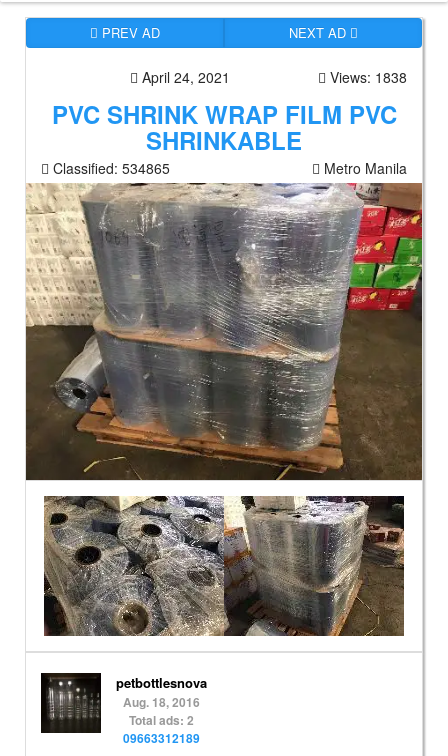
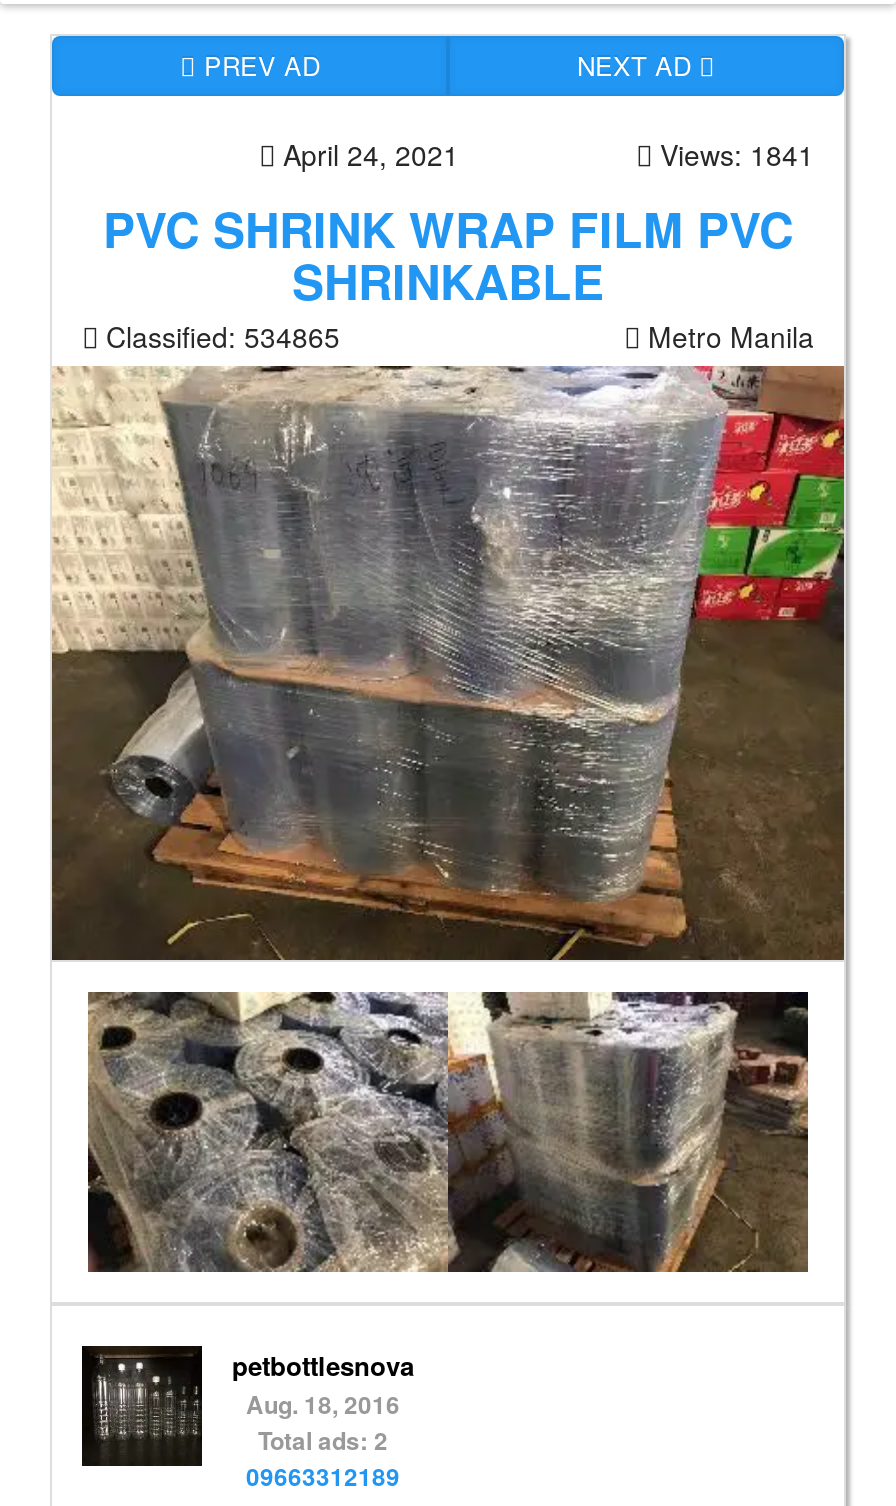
- Views: 1838
+ Views: 1841
